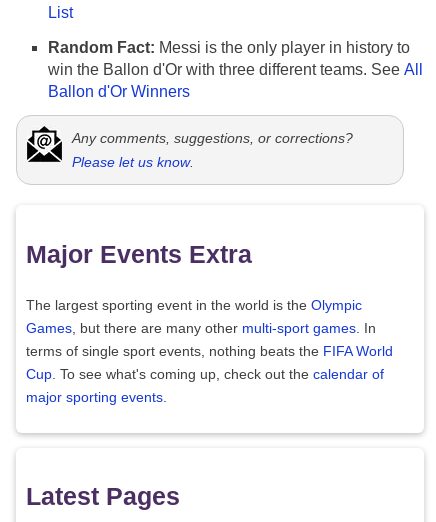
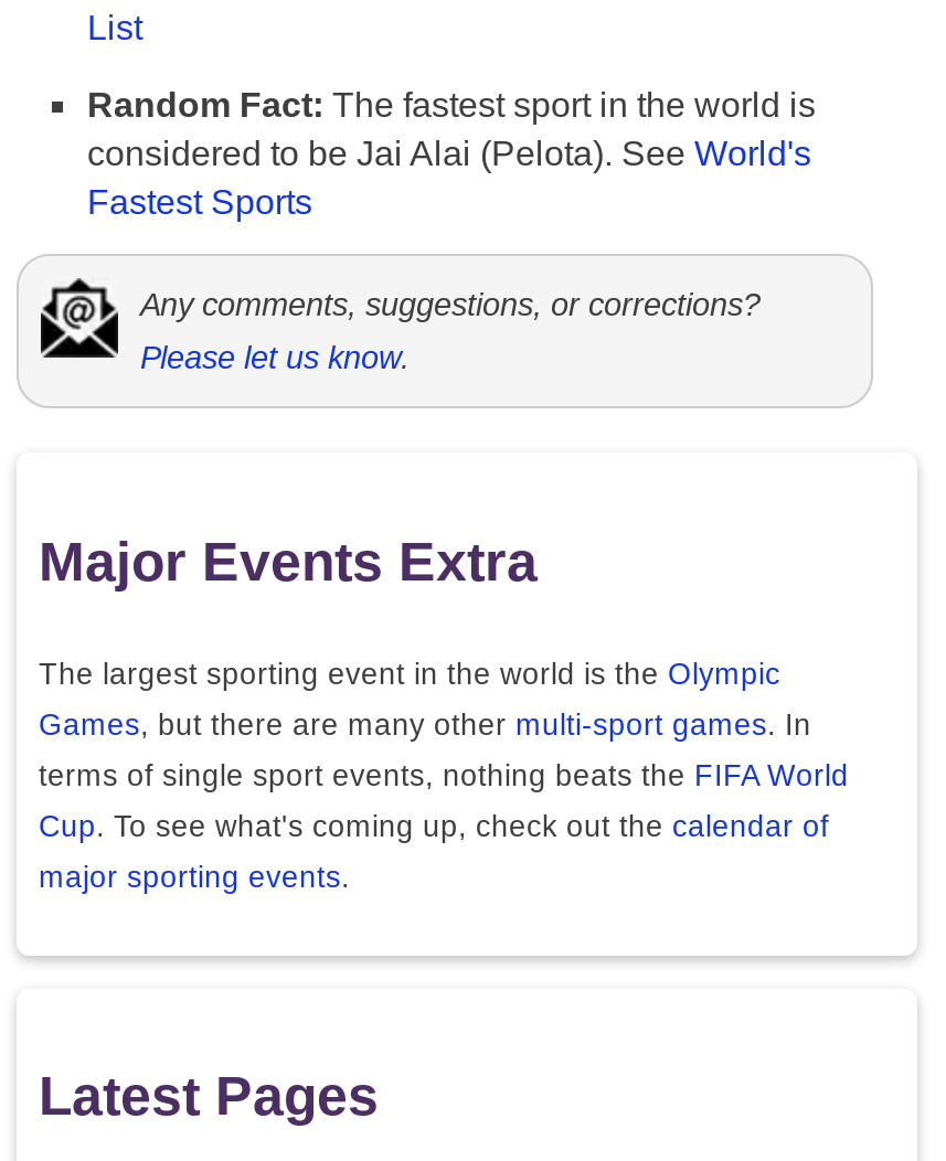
- Random Fact: Messi is the only player in history to
- win the Ballon d'Or with three different teams. See All
- Ballon d'Or Winners
+ Random Fact: The fastest sport in the world is
+ considered to be Jai Alai (Pelota). See World's
+ Fastest Sports
